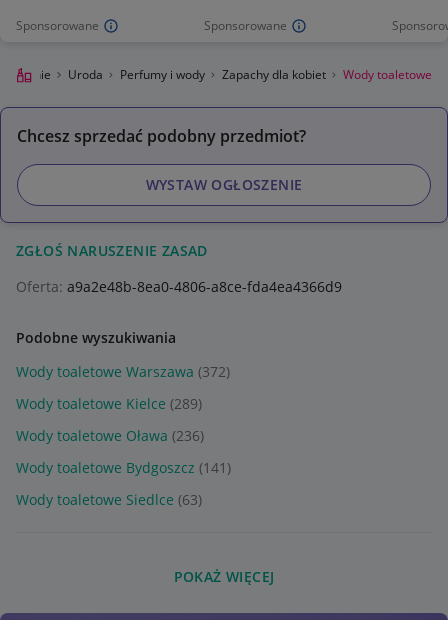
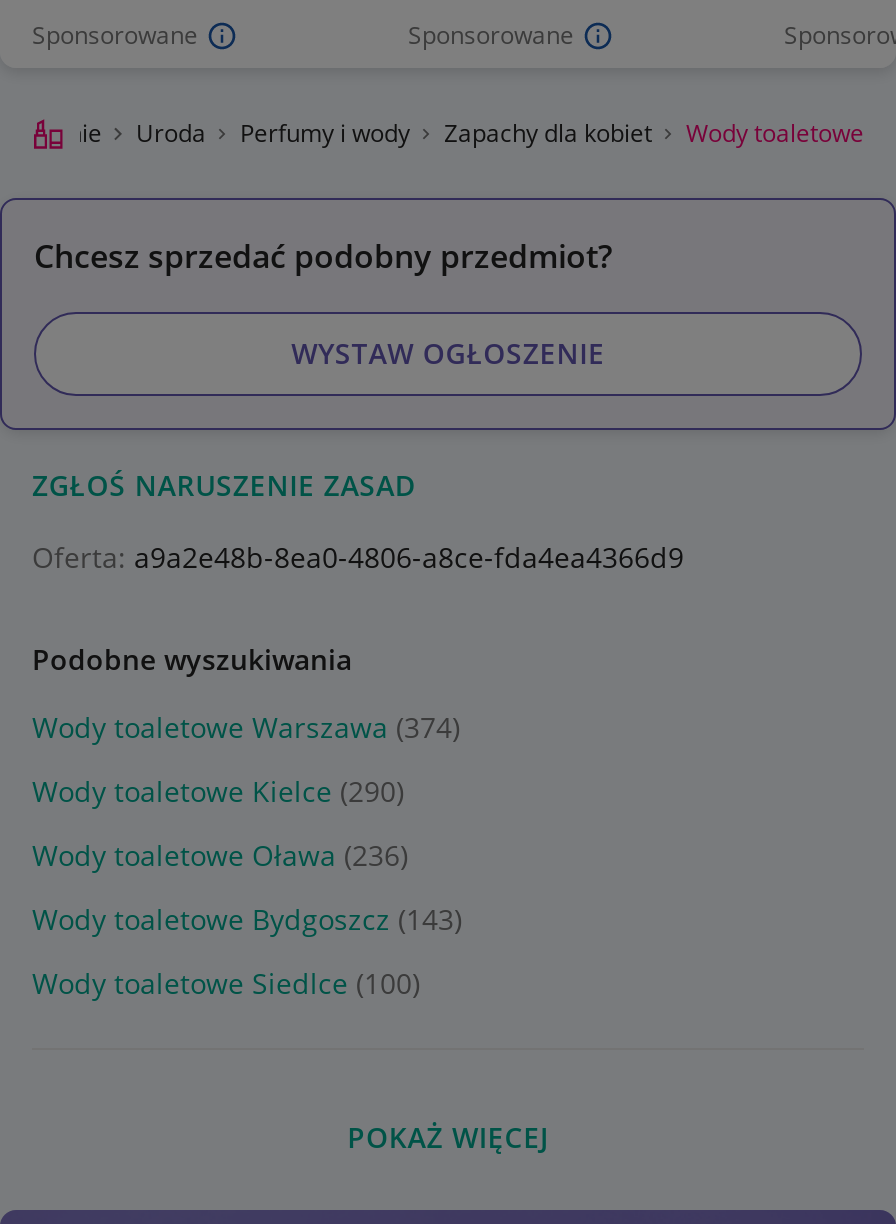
- Wody toaletowe Warszawa (372)
+ Wody toaletowe Warszawa (374)

- Wody toaletowe Kielce (289)
+ Wody toaletowe Kielce (290)

- Wody toaletowe Bydgoszcz (141)
+ Wody toaletowe Bydgoszcz (143)

- Wody toaletowe Siedlce (63)
+ Wody toaletowe Siedlce (100)
